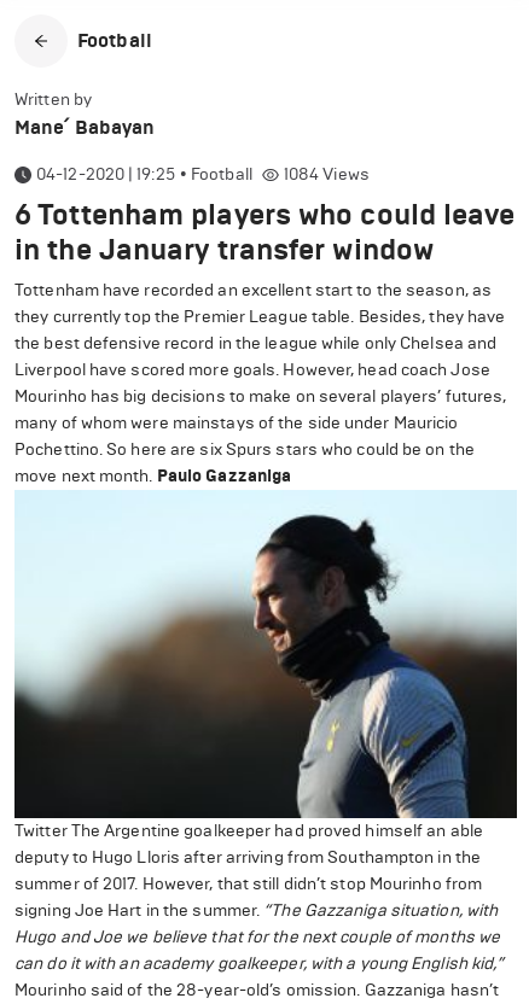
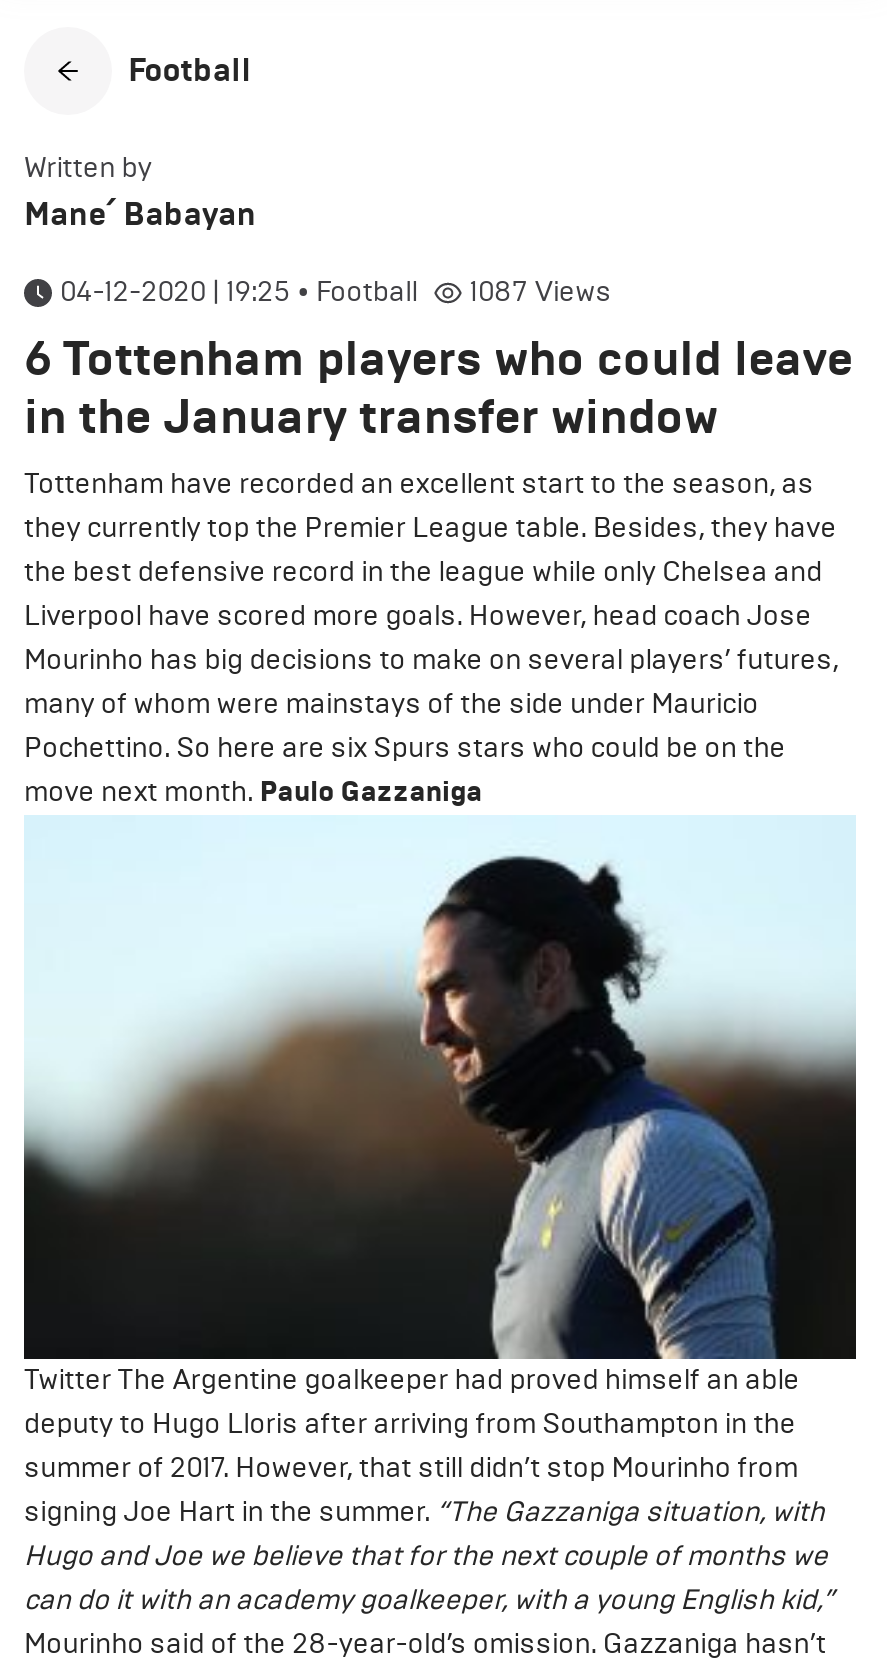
- 1084 Views
+ 1087 Views
